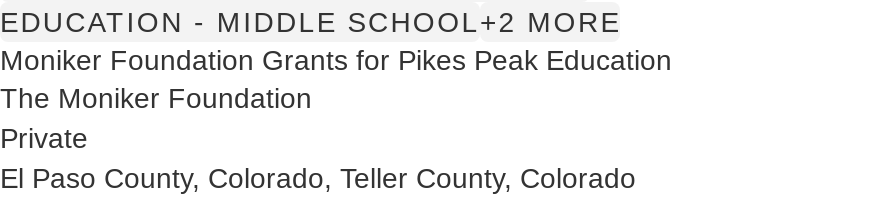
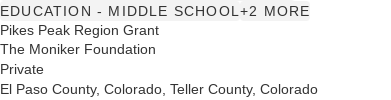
- Moniker Foundation Grants for Pikes Peak Education
+ Pikes Peak Region Grant
